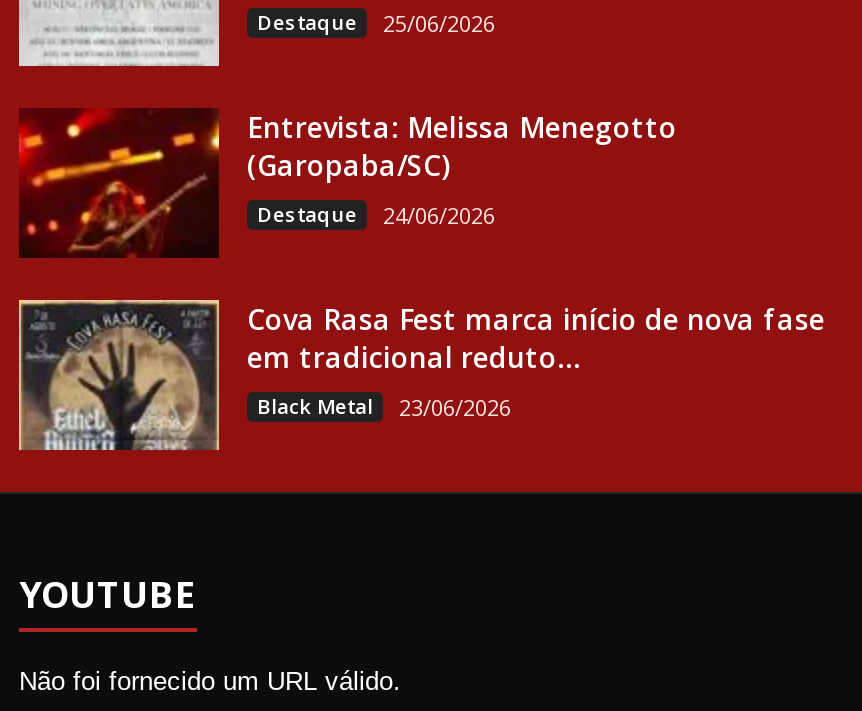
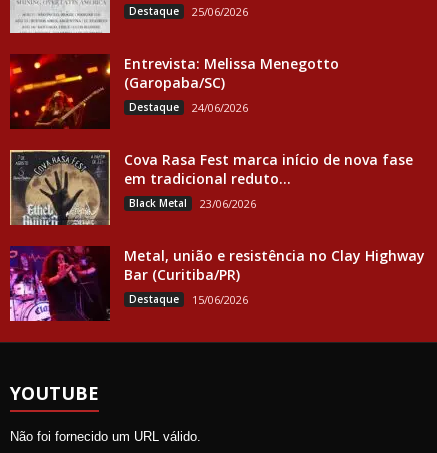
+ [image]
+ Metal, união e resistência no Clay Highway
+ Bar (Curitiba/PR)
+ Destaque
+ 15/06/2026
